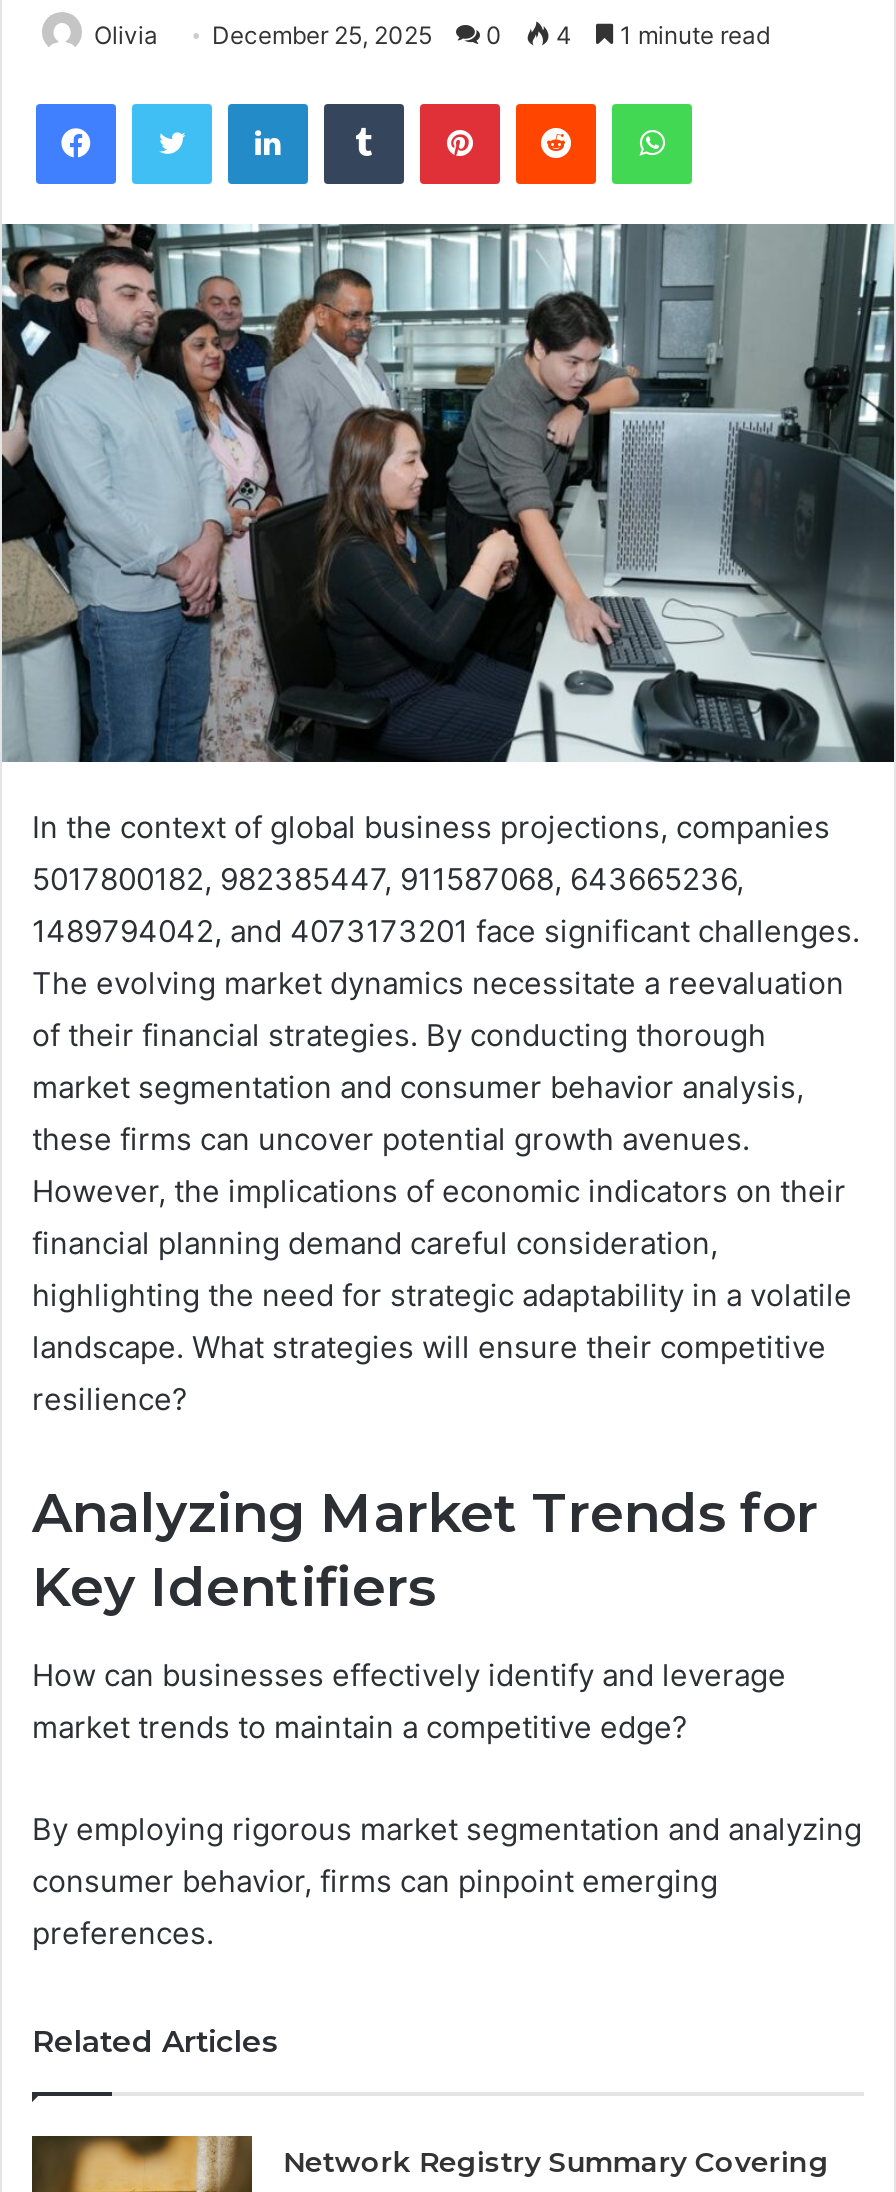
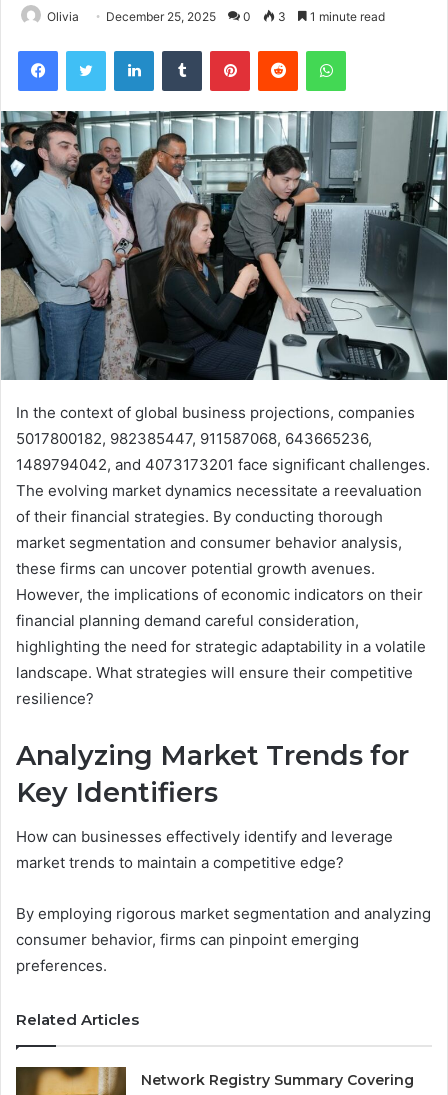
- Olivia December 25, 2025 0 4 1 minute read
+ Olivia December 25, 2025 0 3 1 minute read
